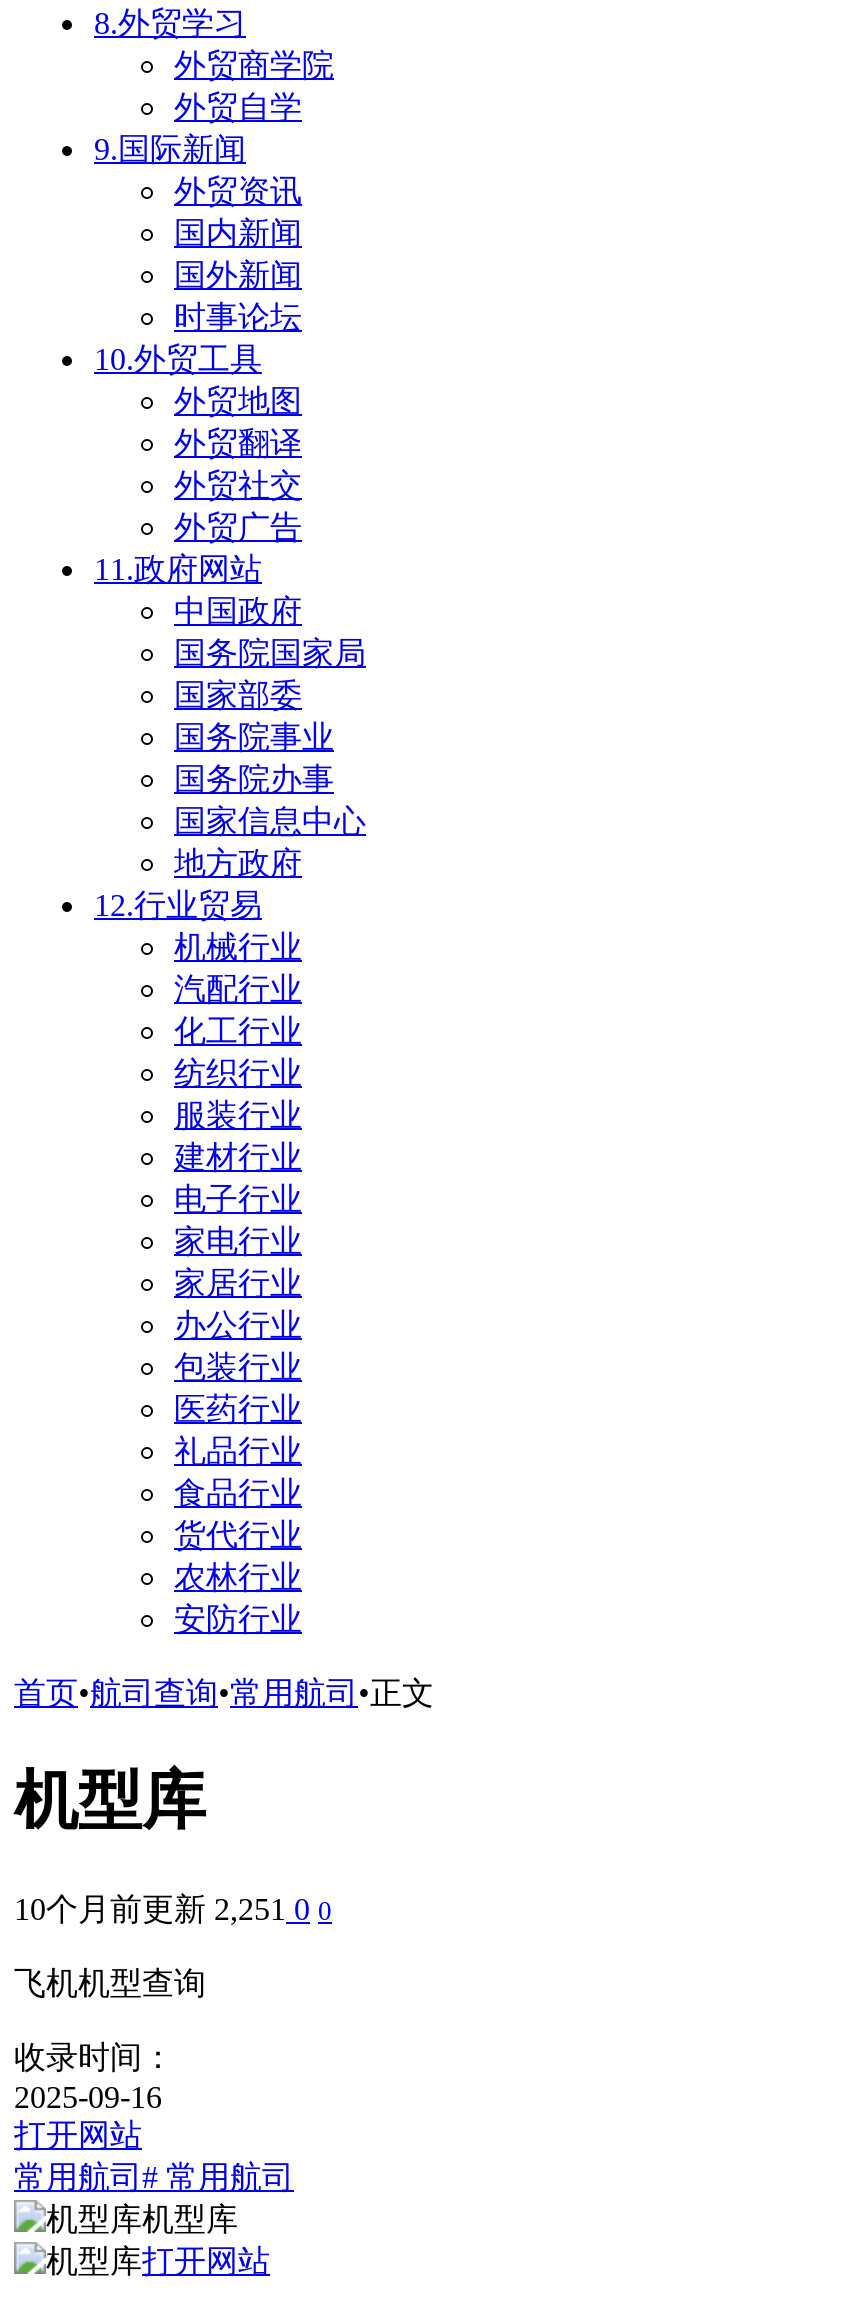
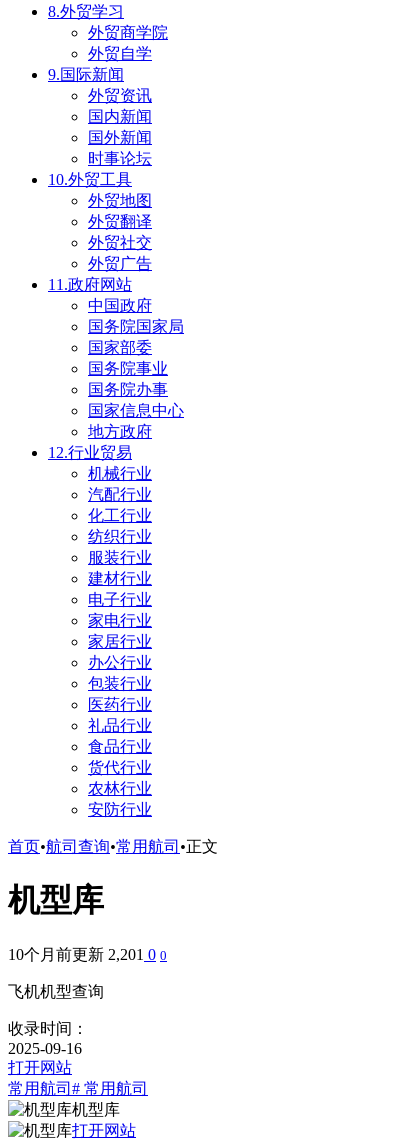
- 10个月前更新2,251 0 0
+ 10个月前更新2,201 0 0
